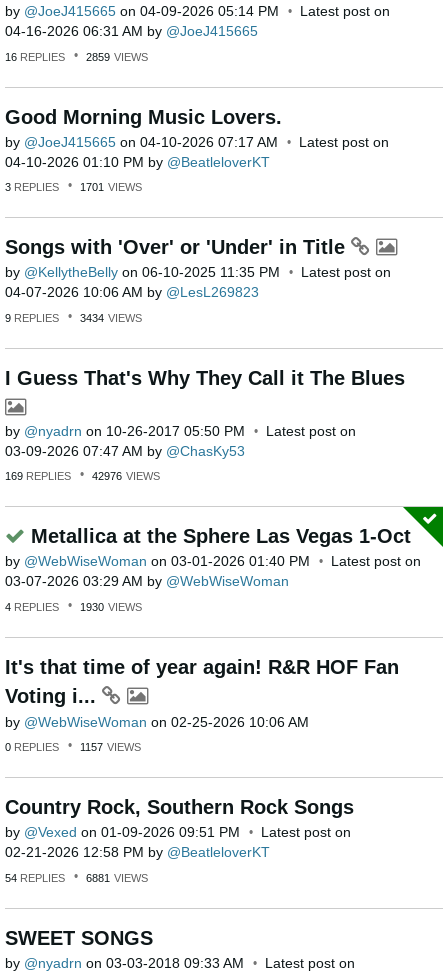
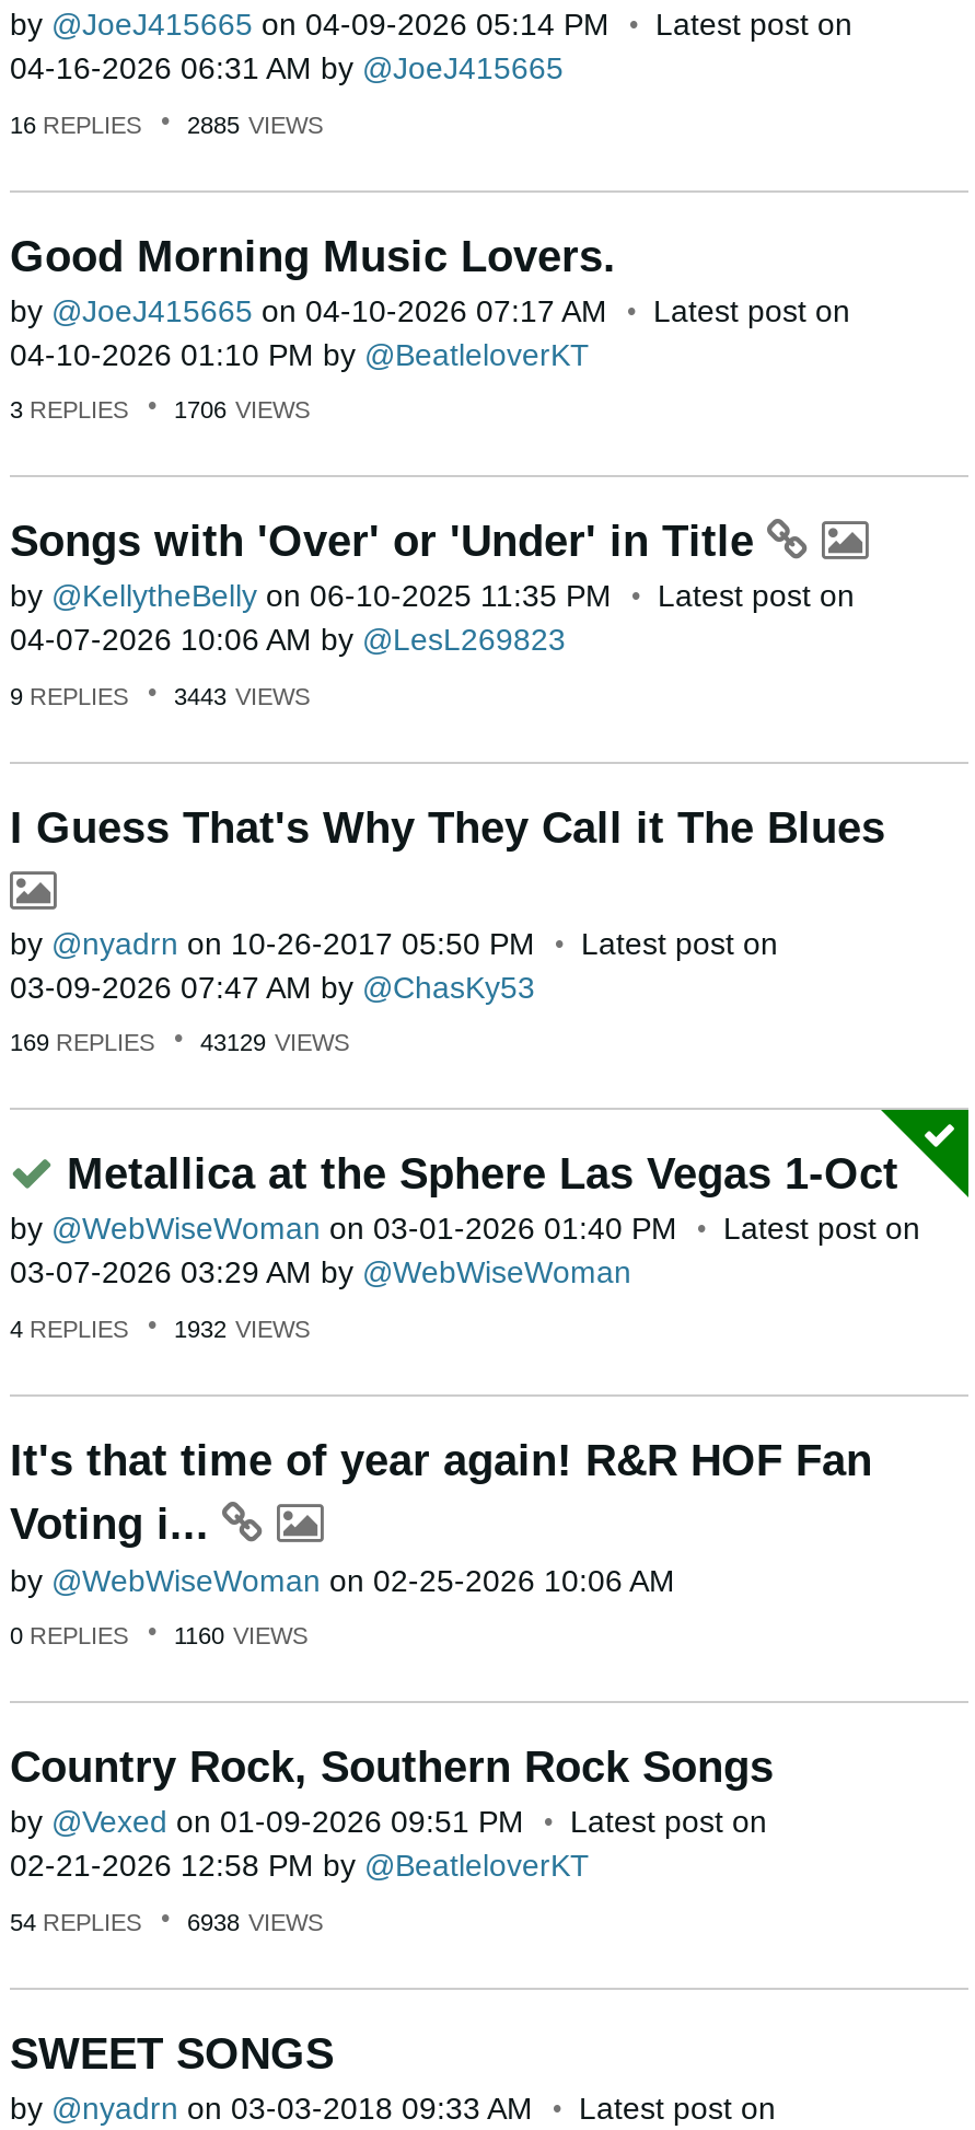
- 16 REPLIES 2859 VIEWS
+ 16 REPLIES 2885 VIEWS

- 3 REPLIES 1701 VIEWS
+ 3 REPLIES 1706 VIEWS

- 9 REPLIES 3434 VIEWS
+ 9 REPLIES 3443 VIEWS

- 169 REPLIES 42976 VIEWS
+ 169 REPLIES 43129 VIEWS

- 4 REPLIES 1930 VIEWS
+ 4 REPLIES 1932 VIEWS

- 0 REPLIES 1157 VIEWS
+ 0 REPLIES 1160 VIEWS

- 54 REPLIES 6881 VIEWS
+ 54 REPLIES 6938 VIEWS
